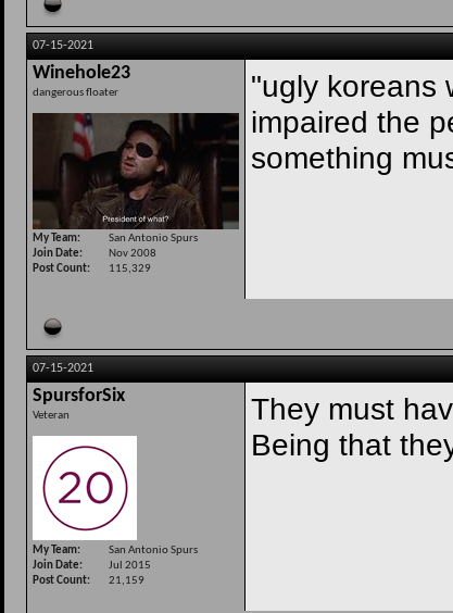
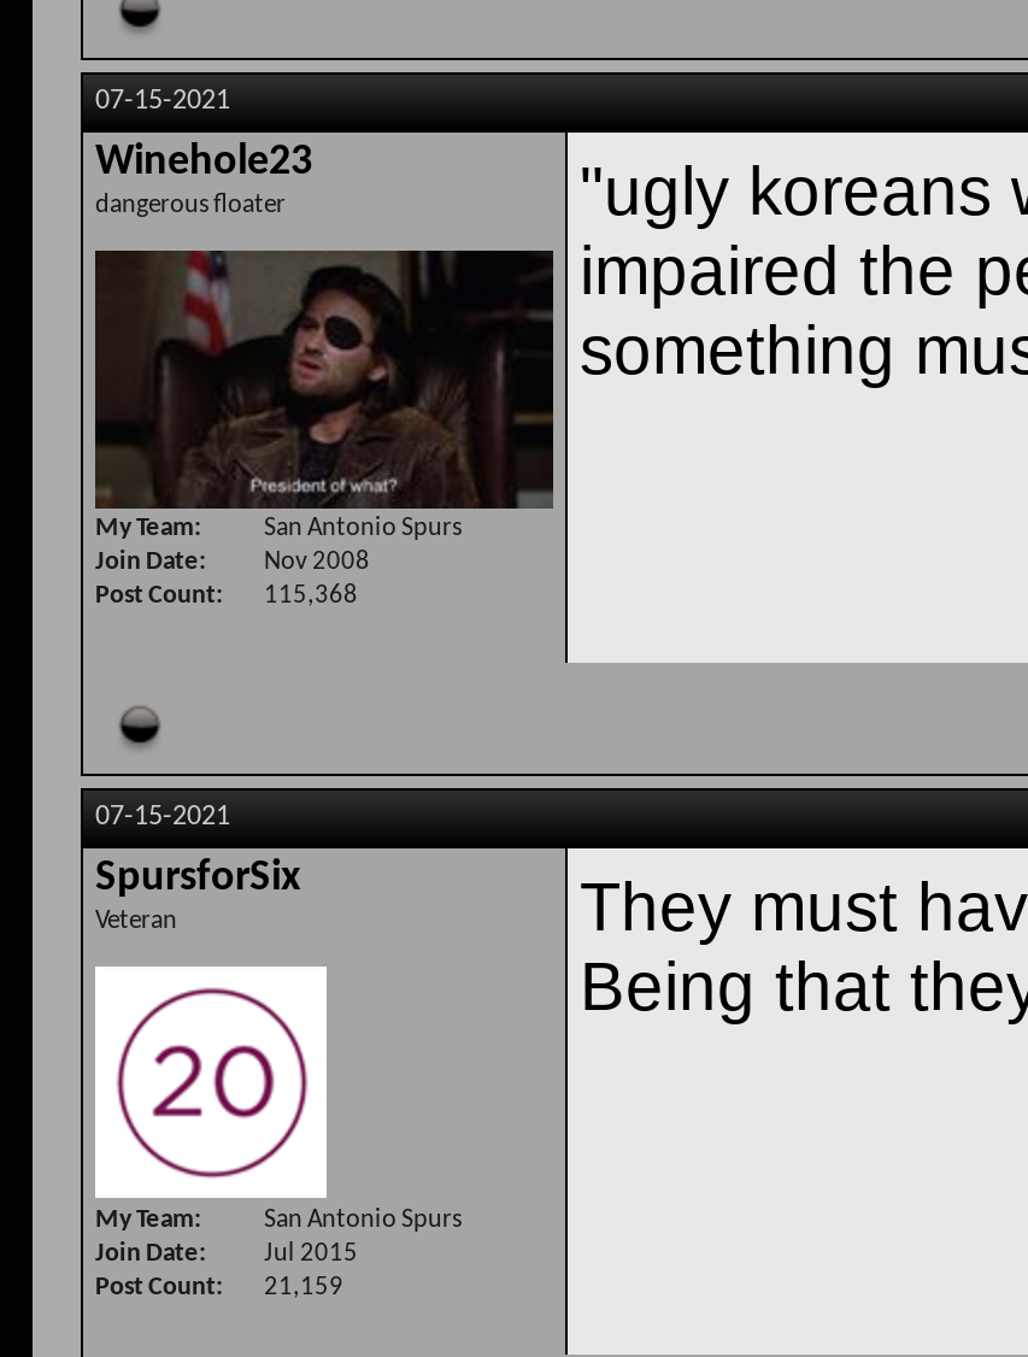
- Post Count 115,329
+ Post Count 115,368
